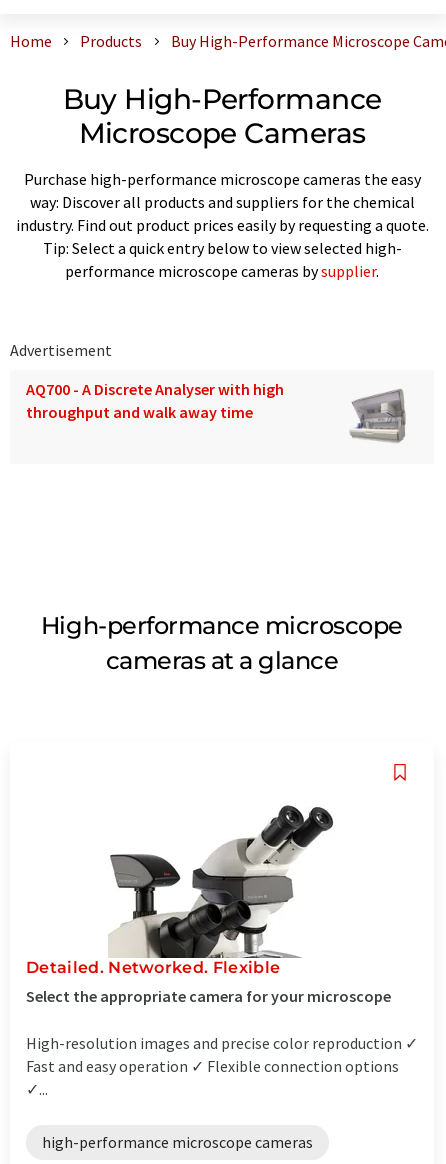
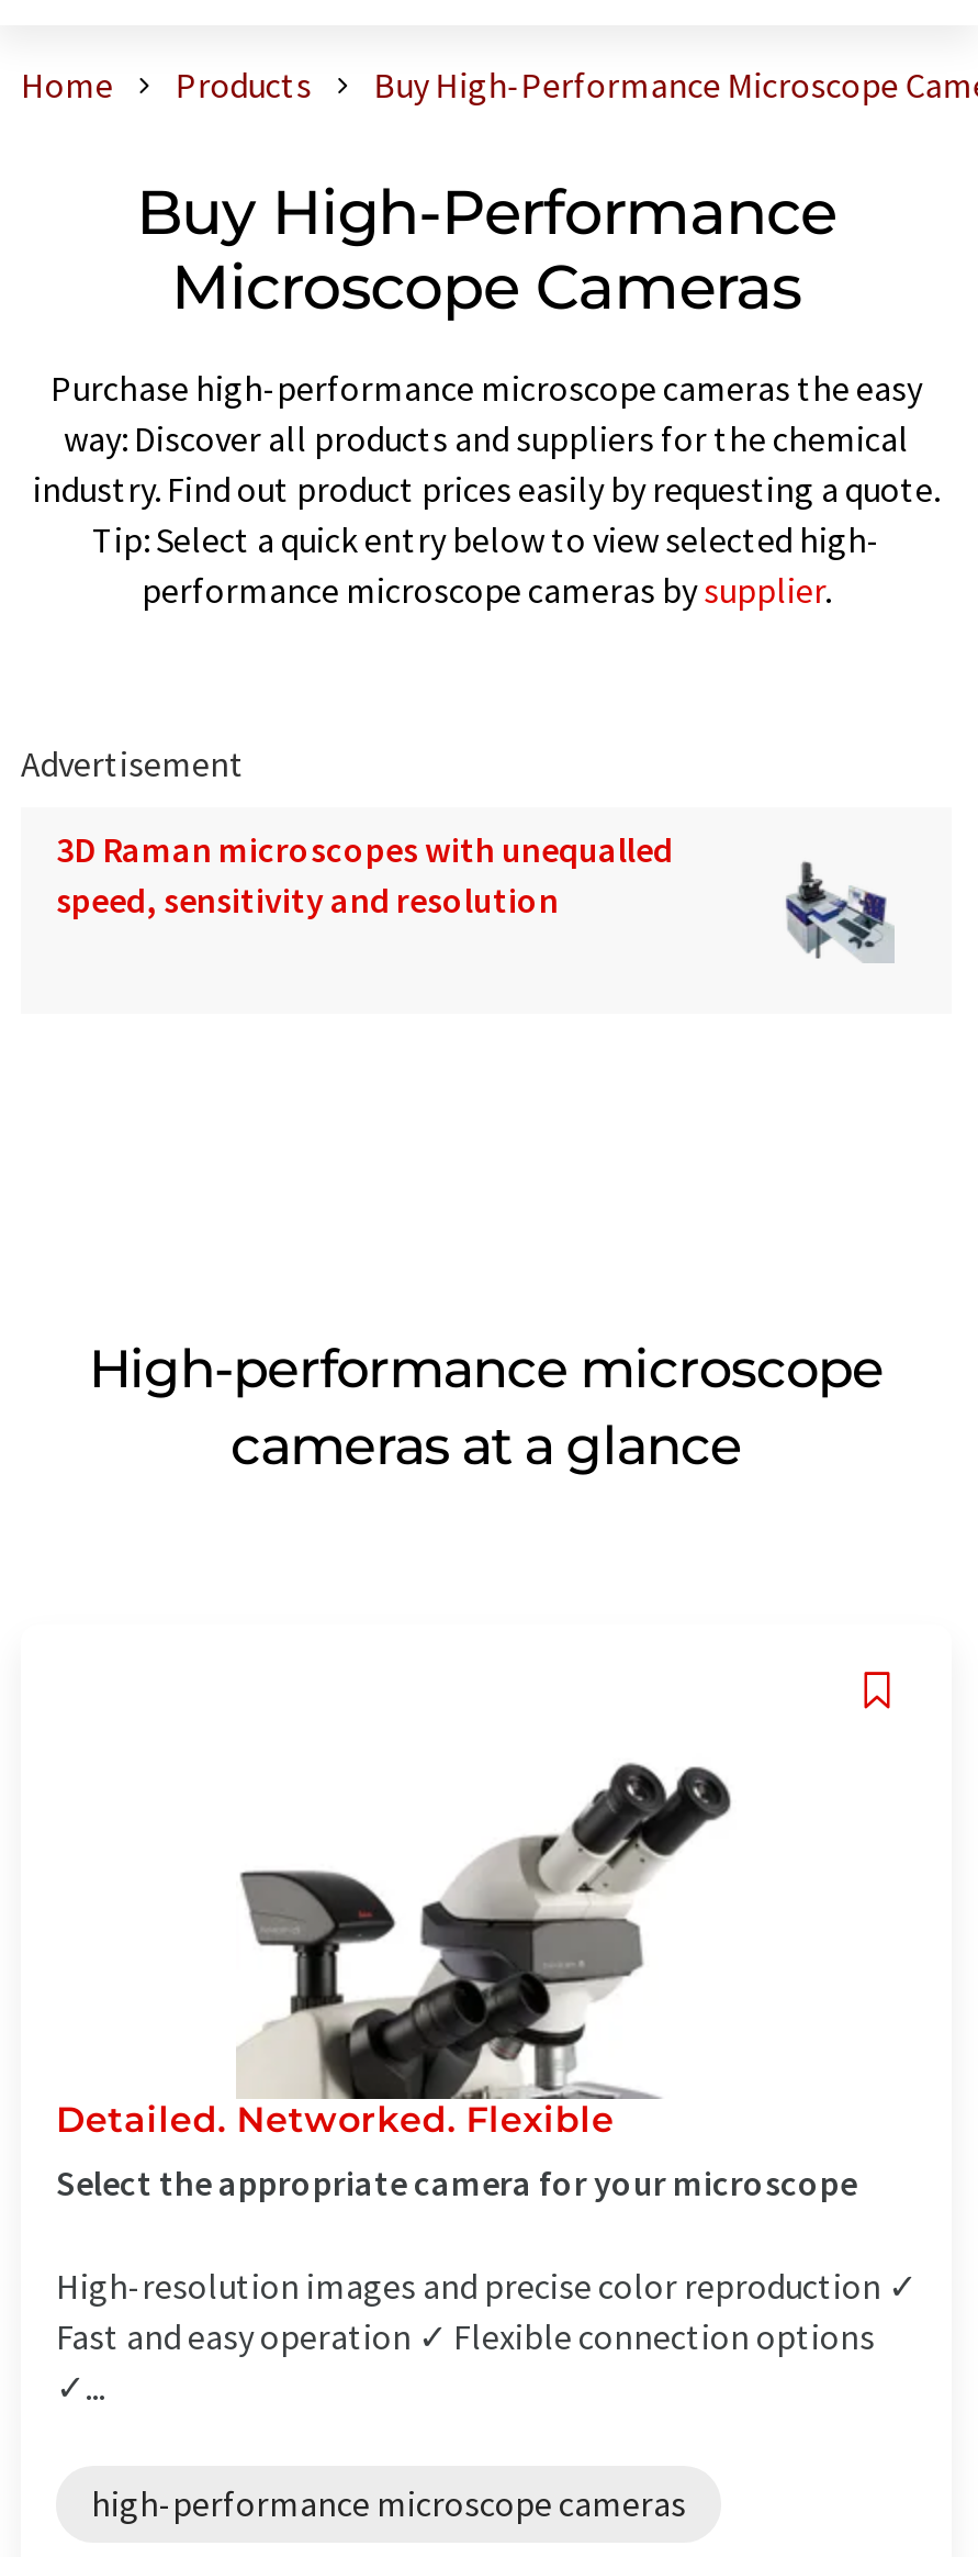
- AQ700 - A Discrete Analyser with high
- throughput and walk away time
+ 3D Raman microscopes with unequalled
+ speed, sensitivity and resolution

- [image]
+ [image]
